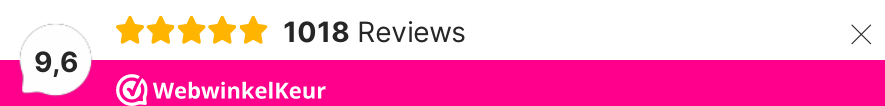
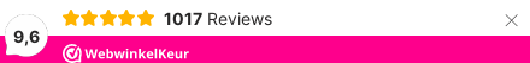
- 1018 Reviews
+ 1017 Reviews
